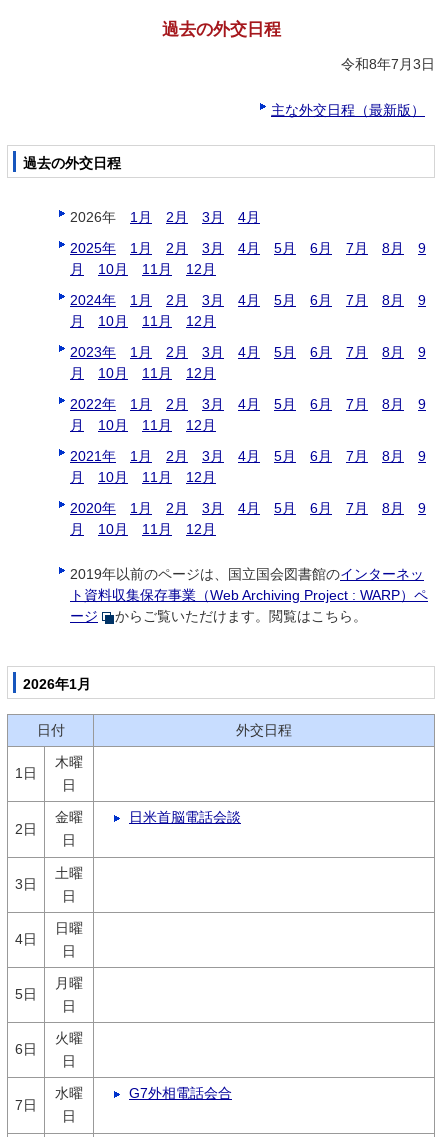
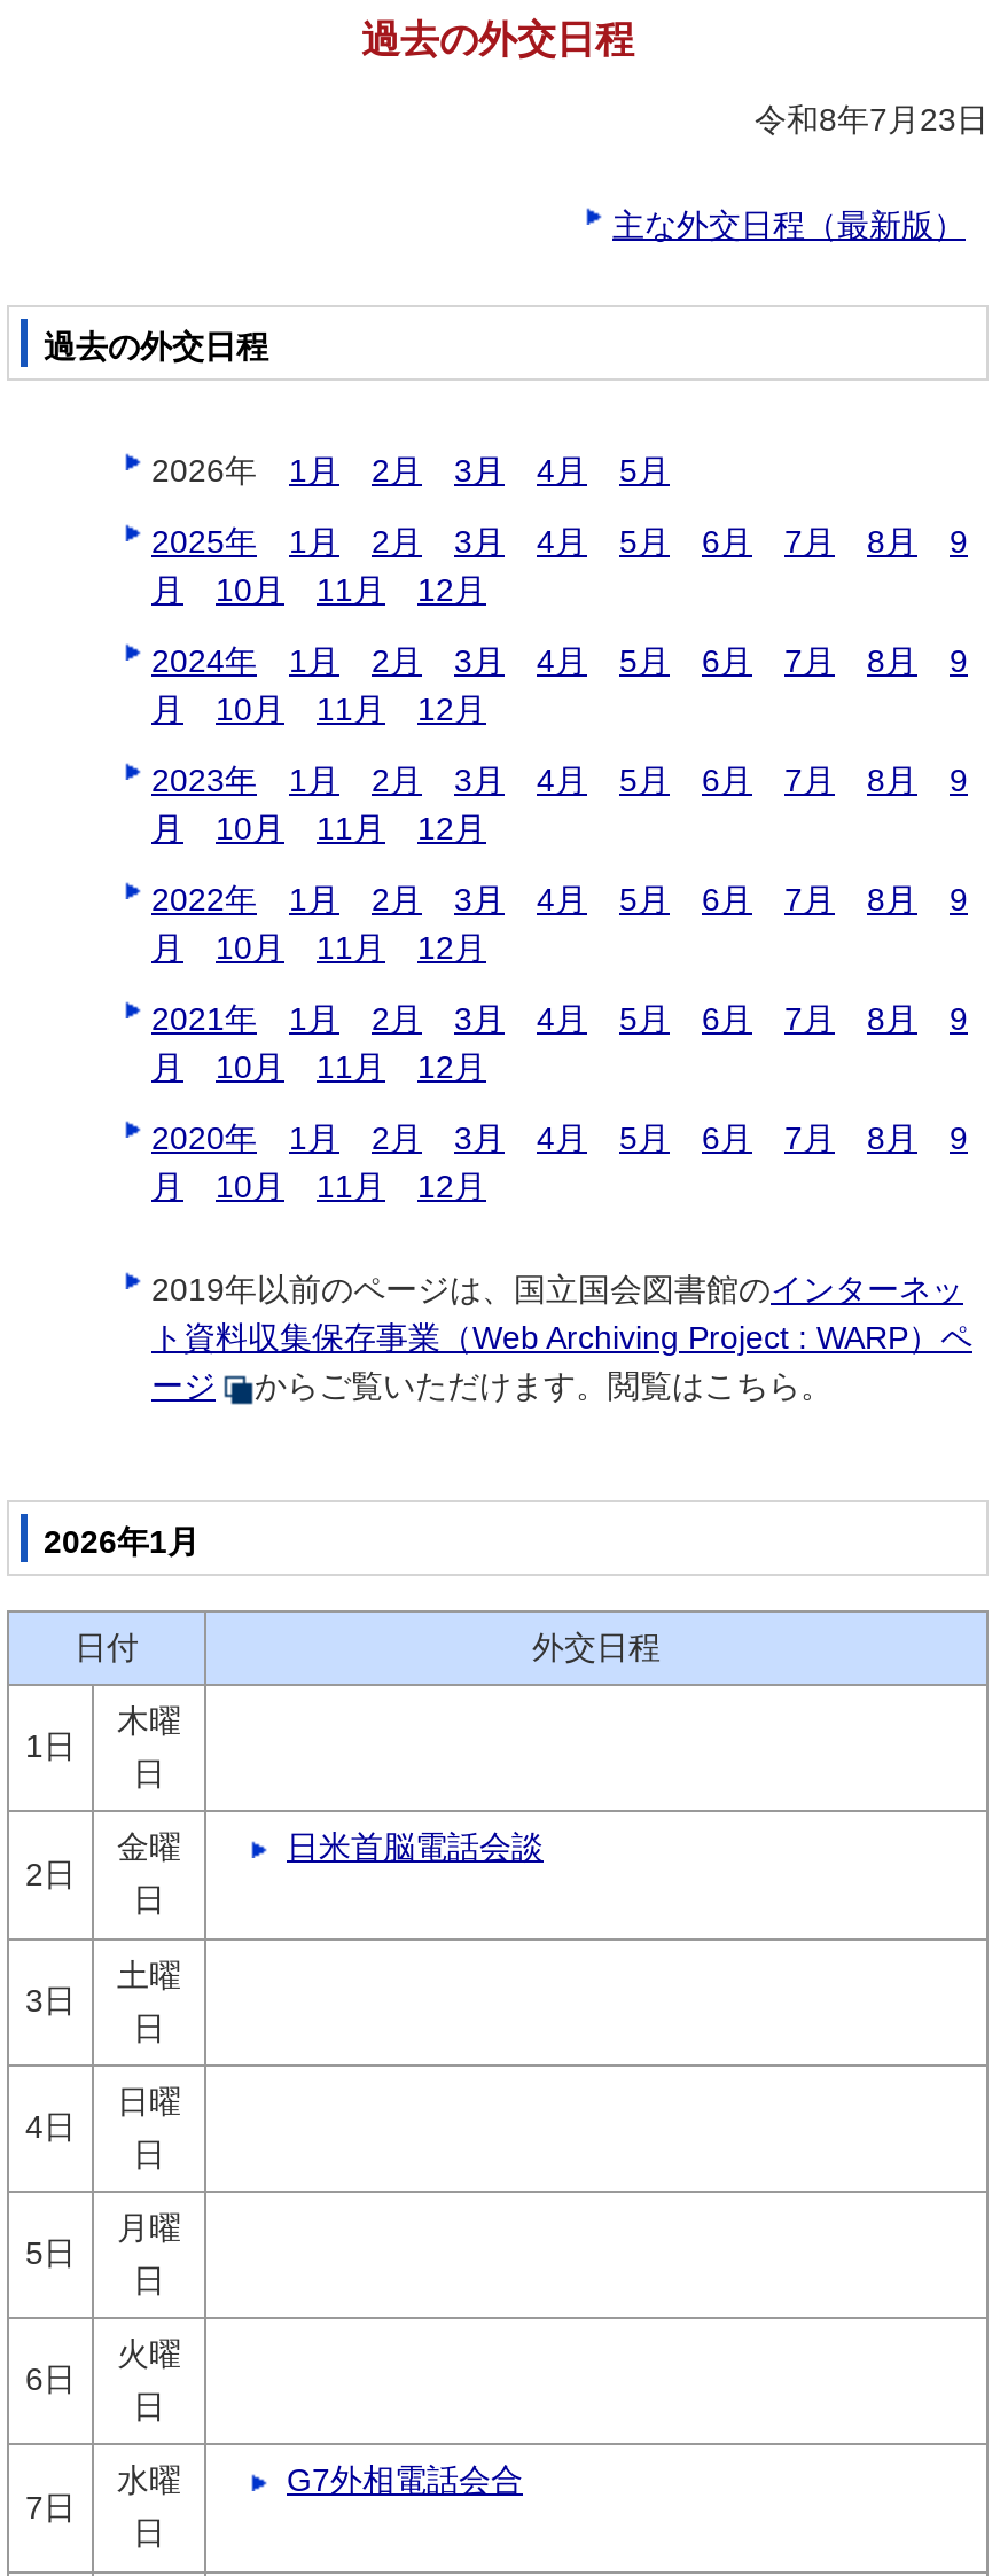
- 令和8年7月3日
+ 令和8年7月23日

+ 5月
